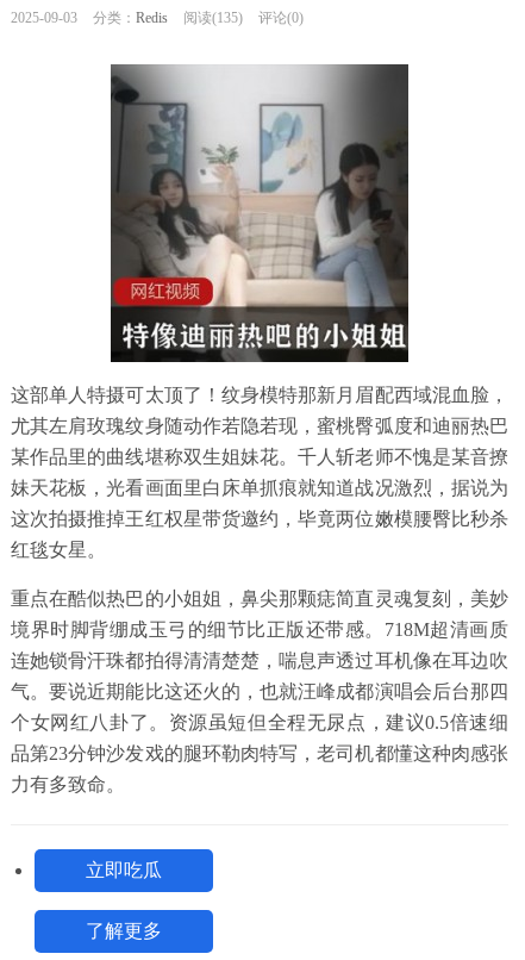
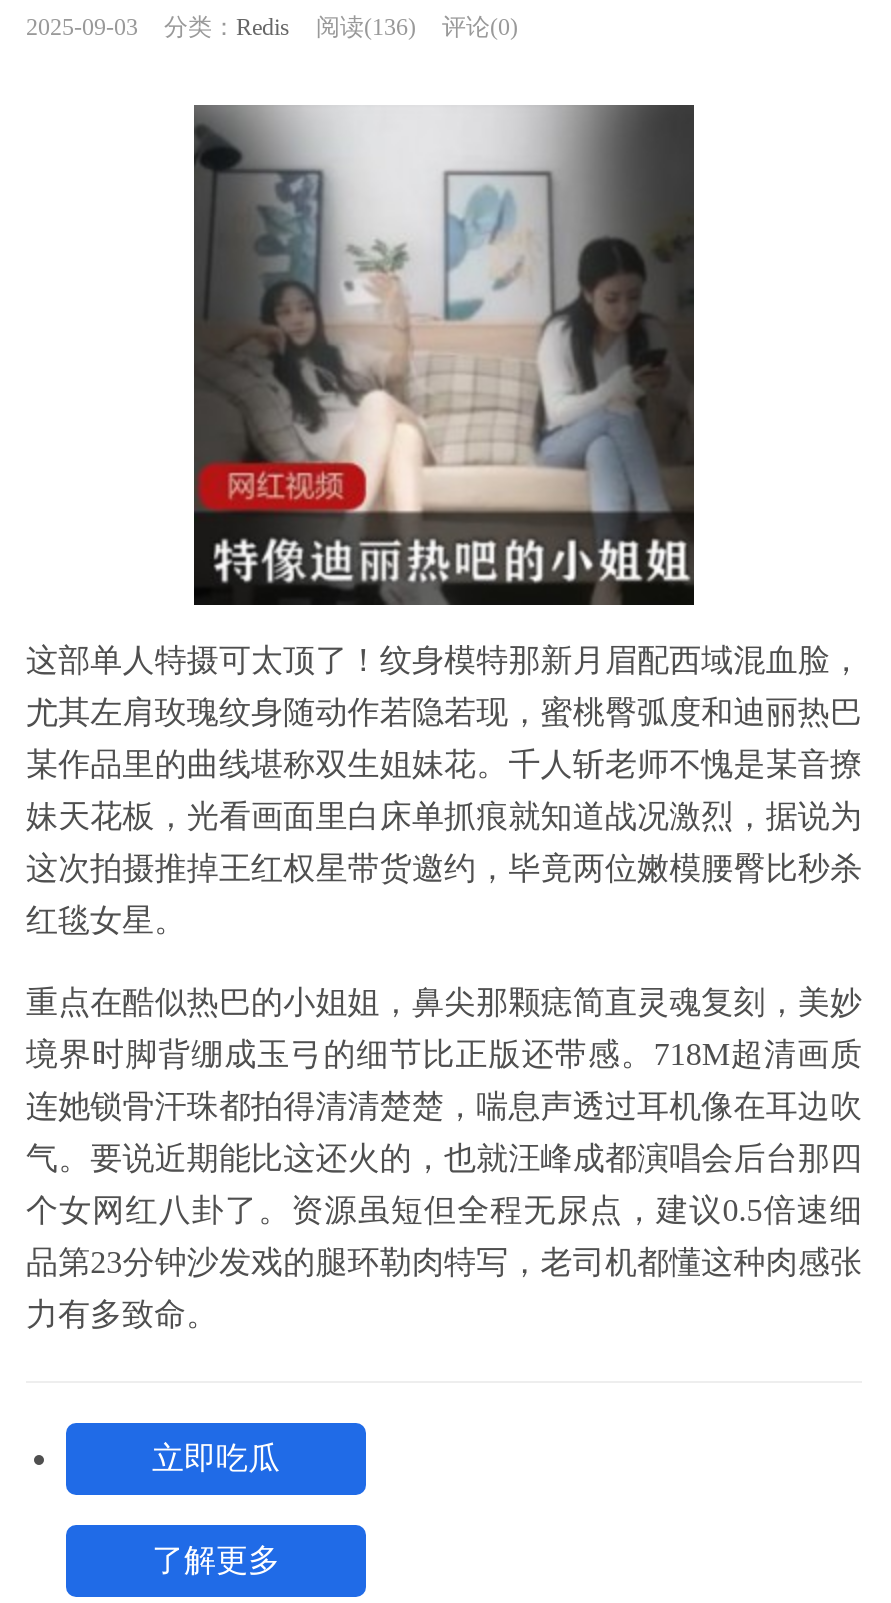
- 2025-09-03 分类：Redis 阅读(135) 评论(0)
+ 2025-09-03 分类：Redis 阅读(136) 评论(0)
